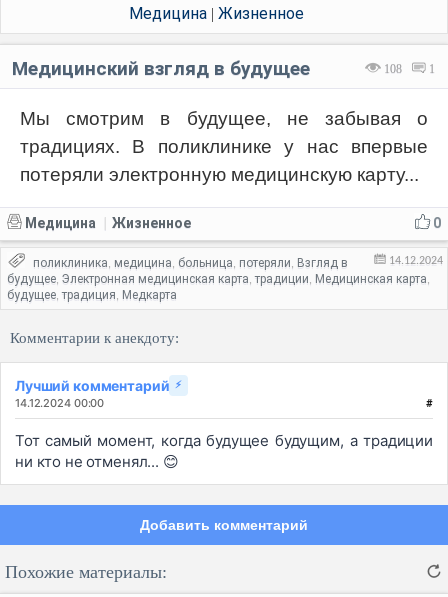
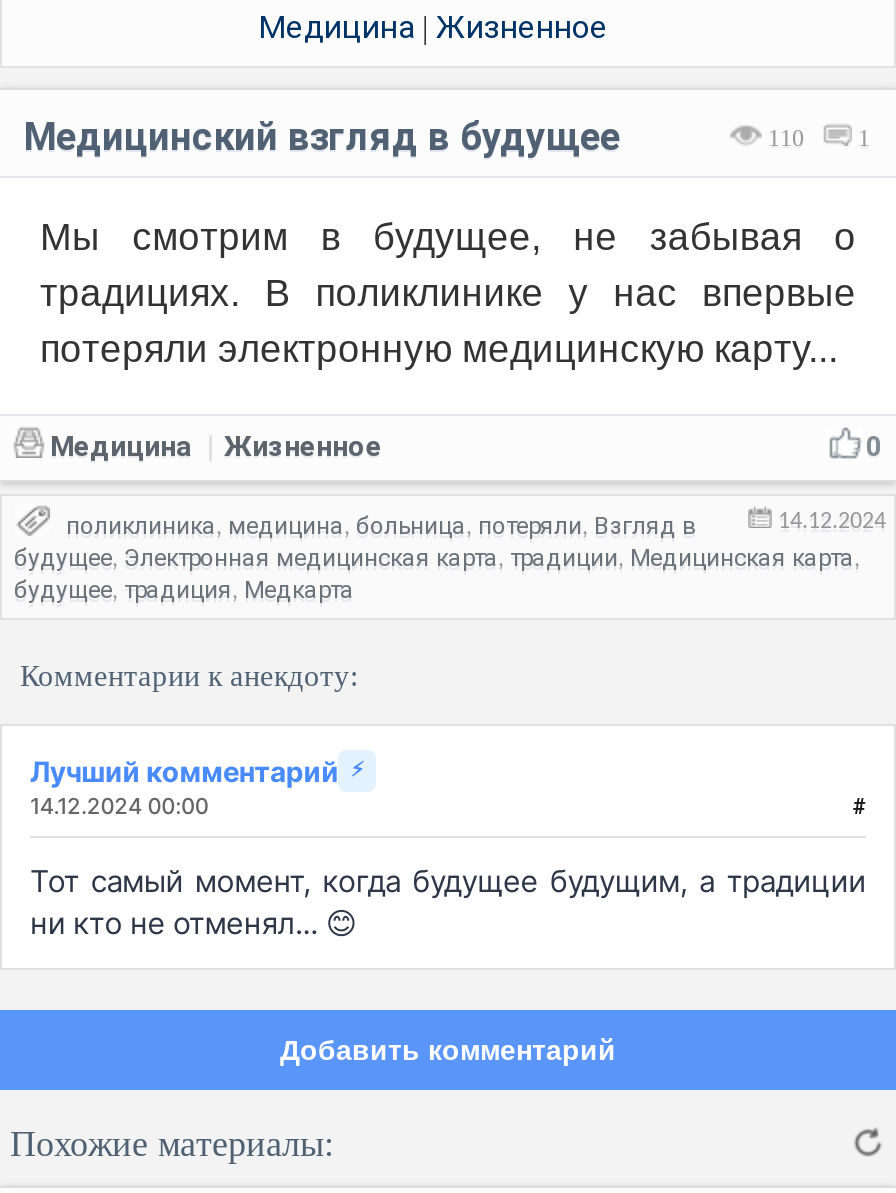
- 108 1
+ 110 1
